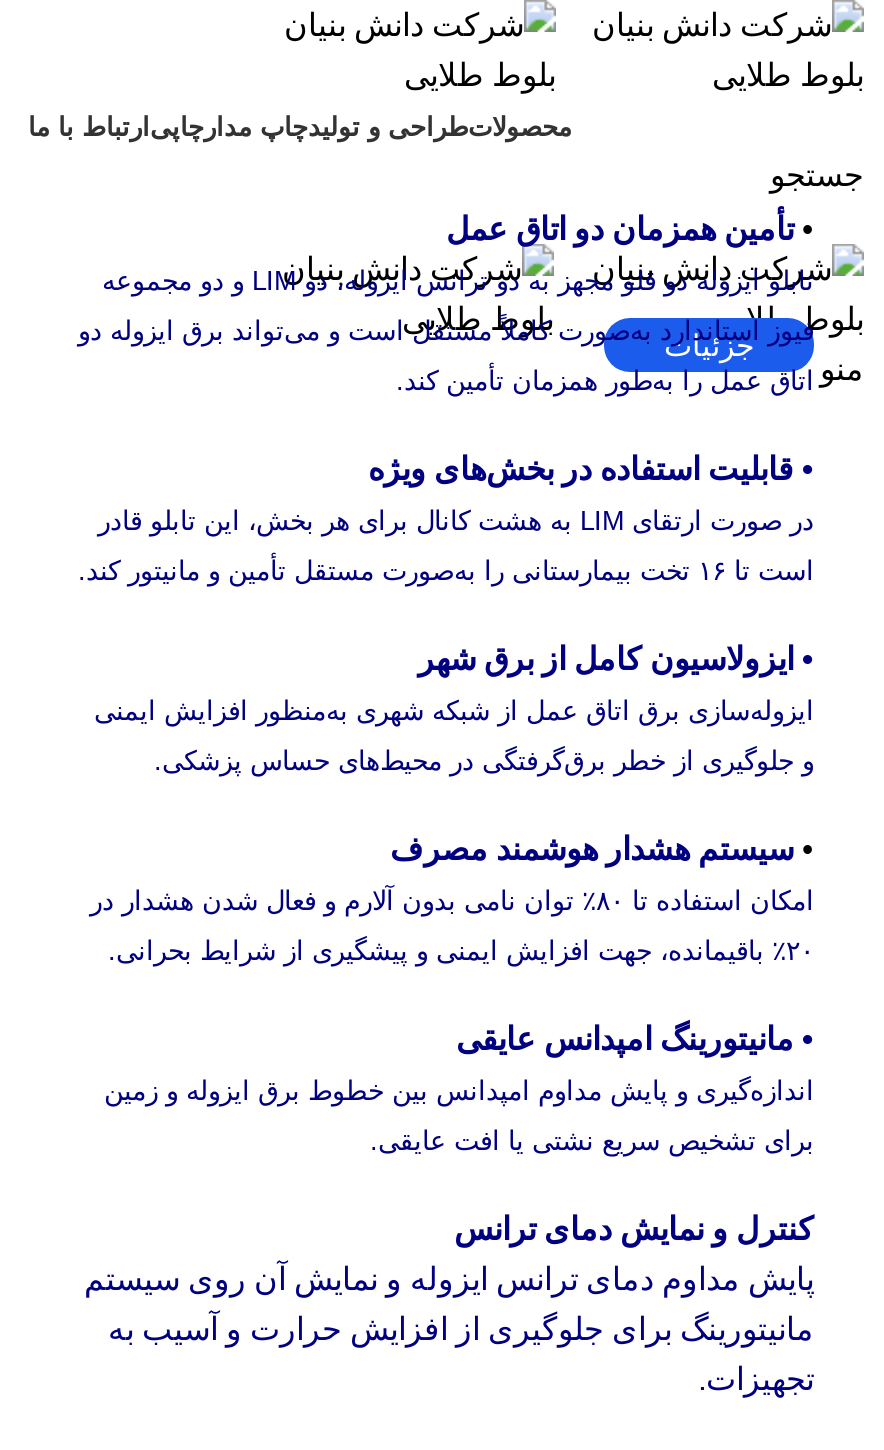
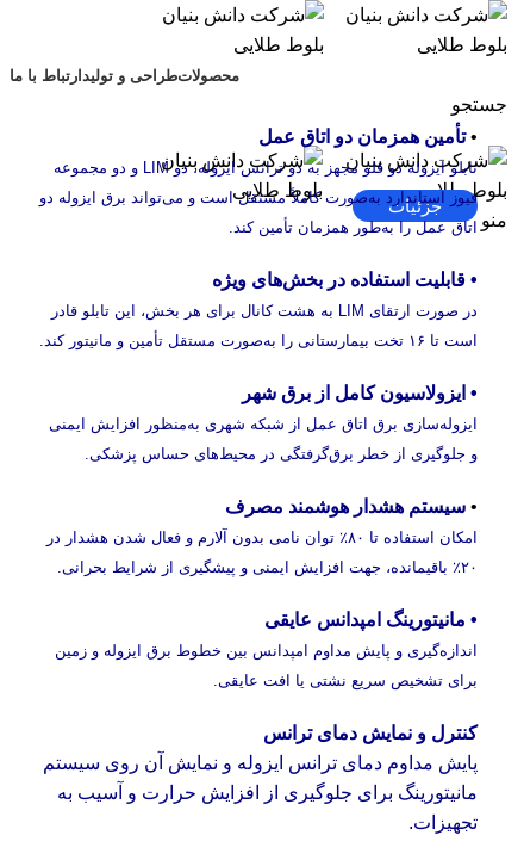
- محصولاتطراحی و تولیدچاپ مدارچاپیارتباط با ما
+ محصولاتطراحی و تولیدارتباط با ما
